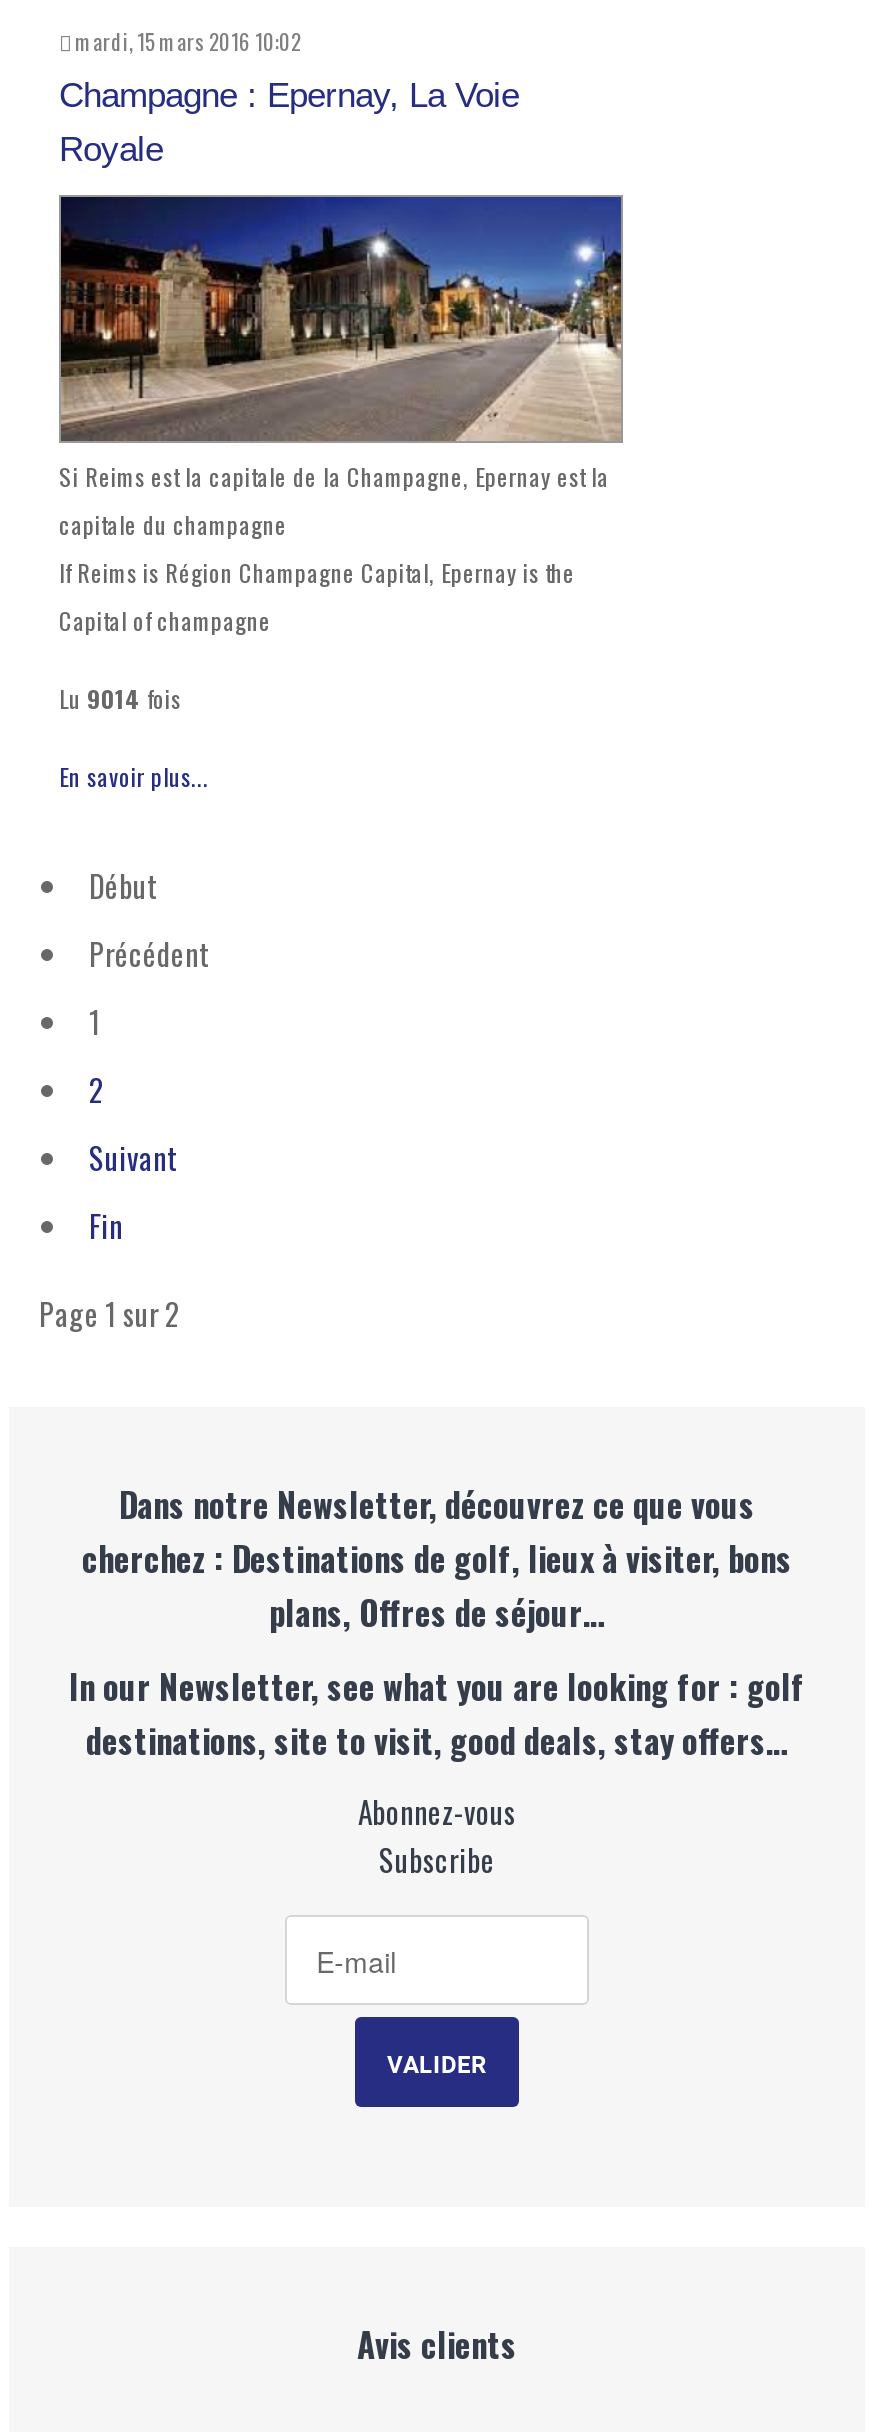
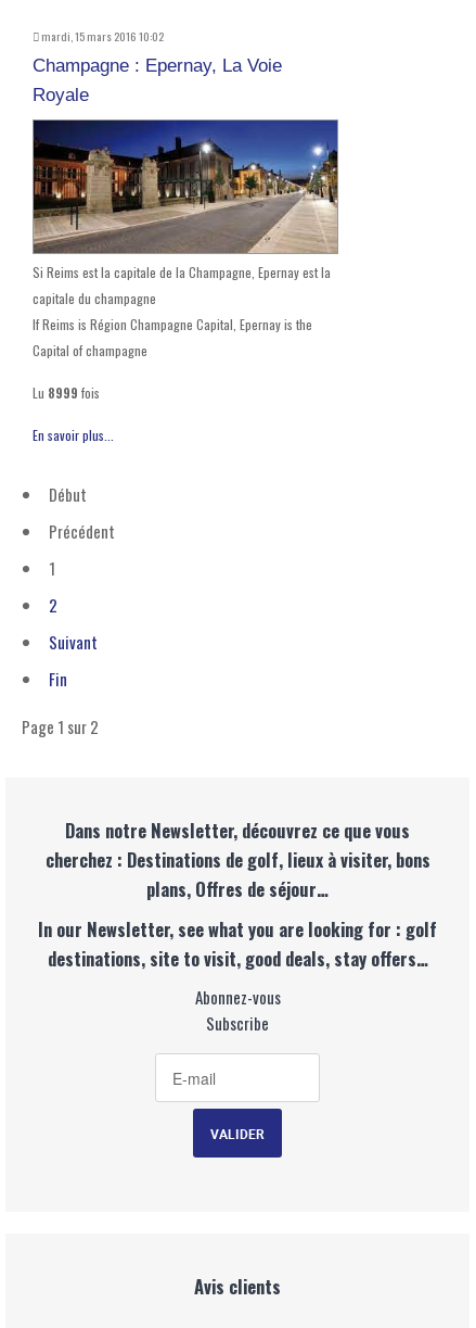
- Lu 9014 fois
+ Lu 8999 fois
